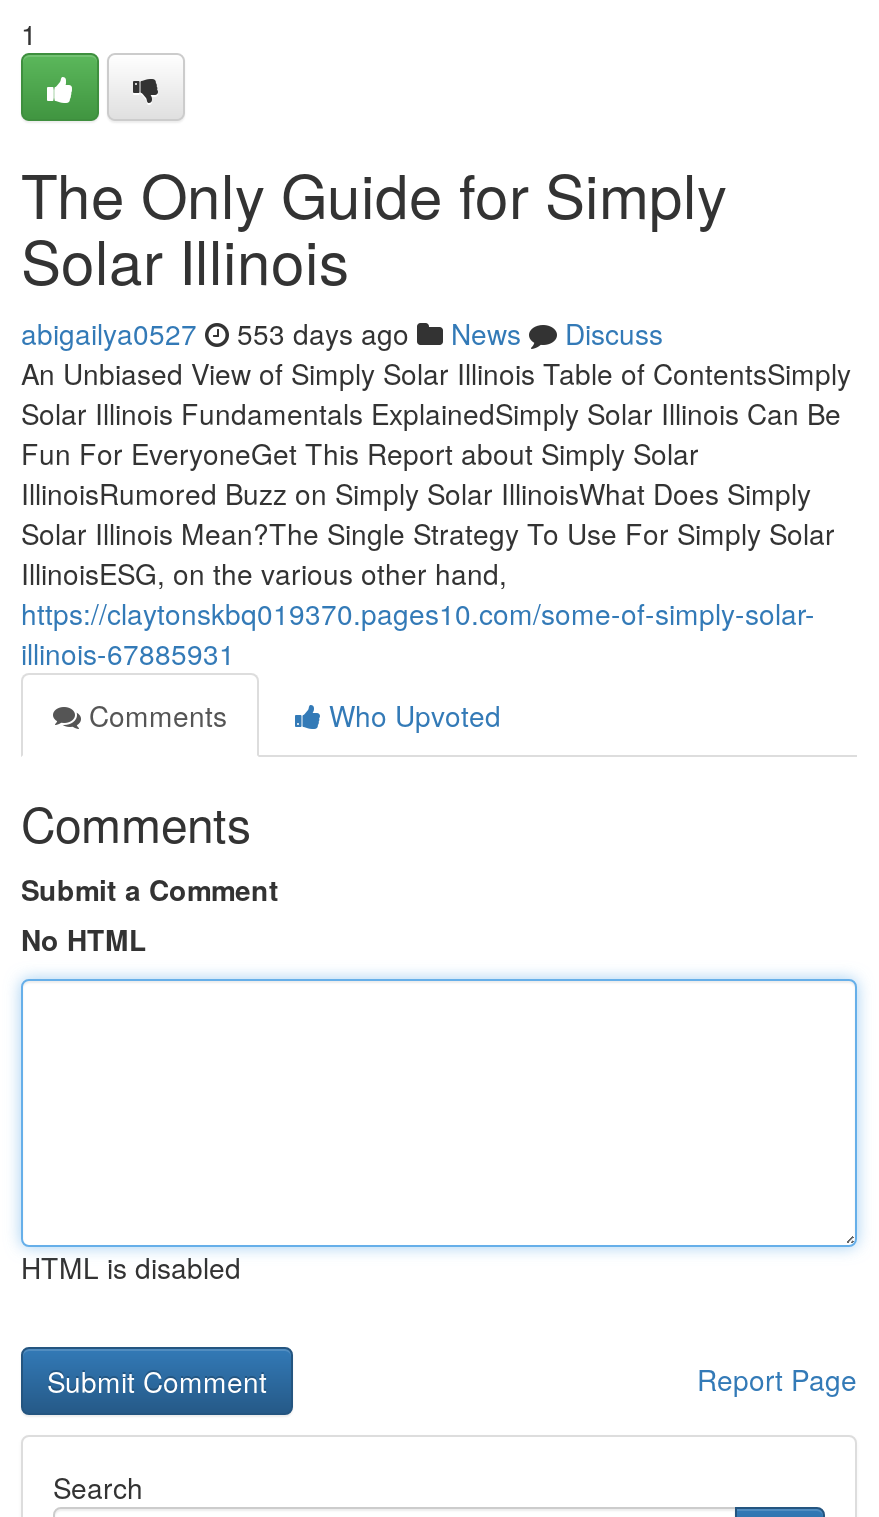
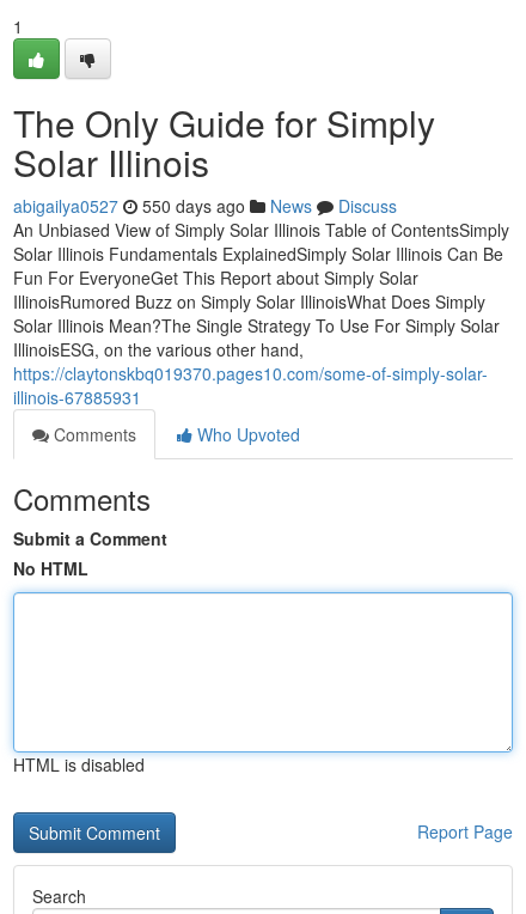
- abigailya0527 553 days ago News Discuss
+ abigailya0527 550 days ago News Discuss
